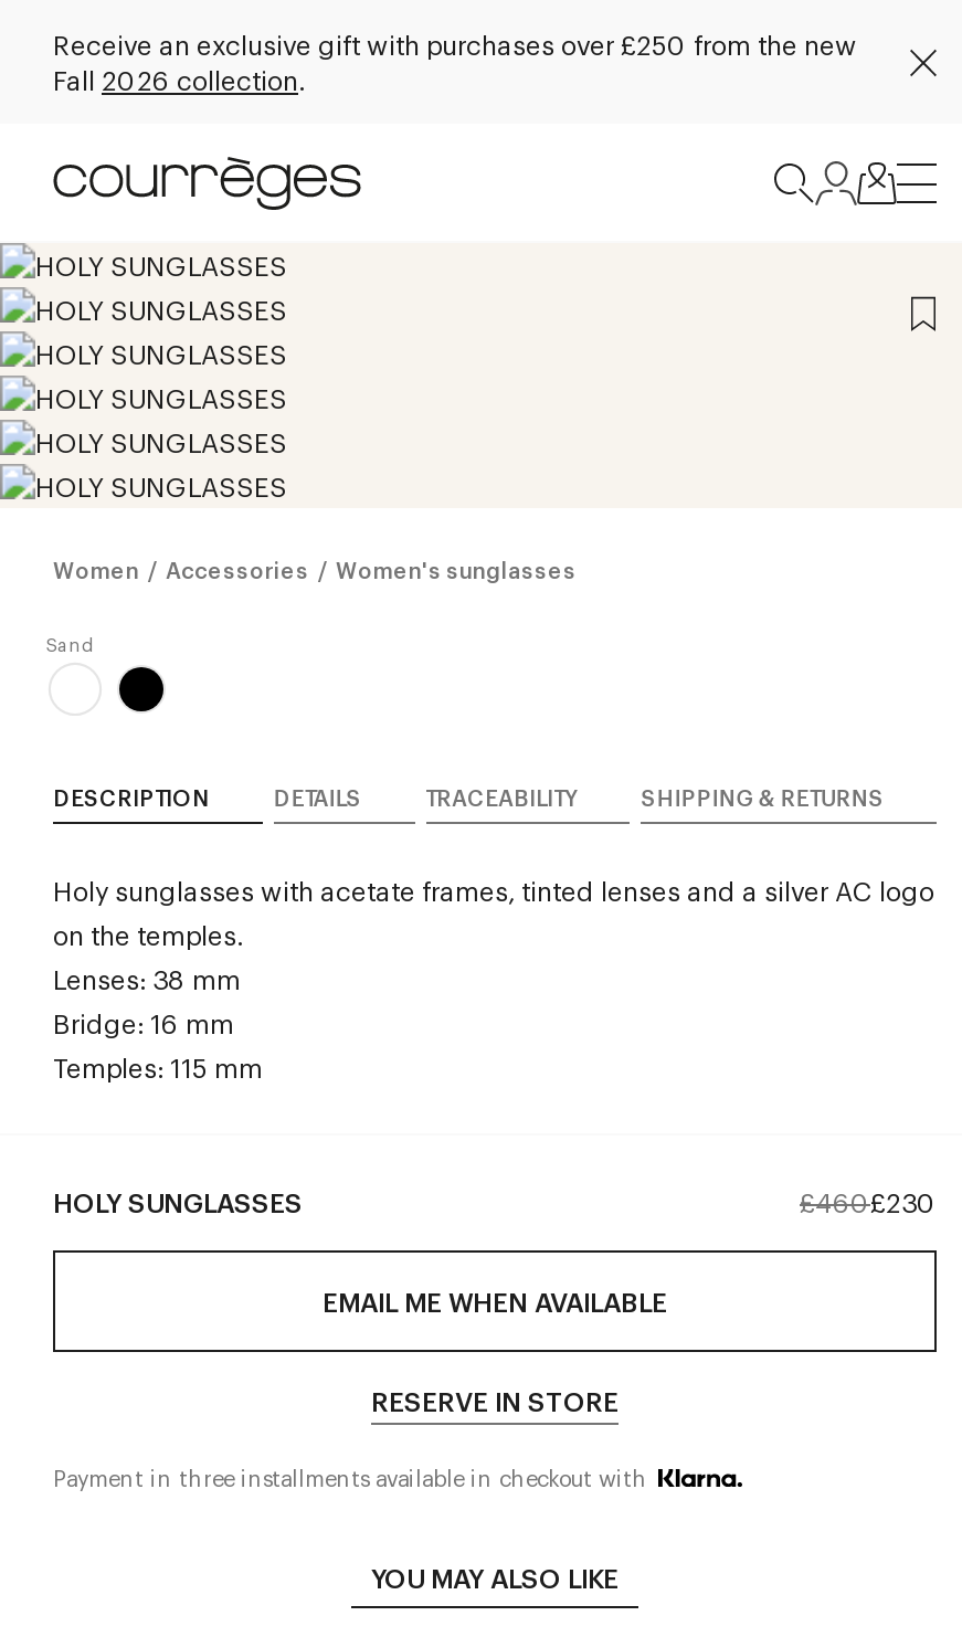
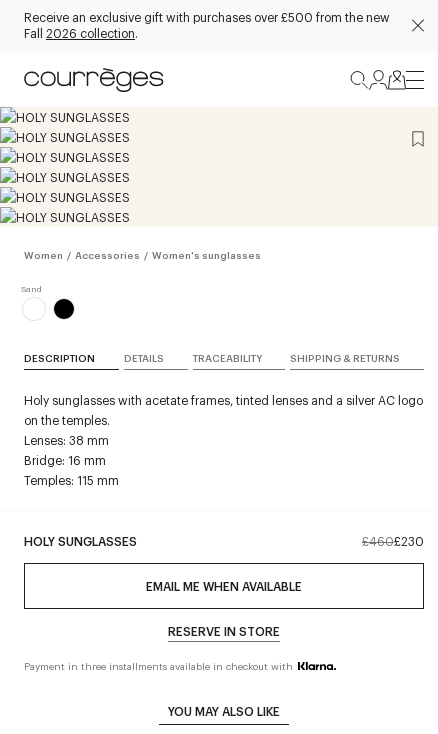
- Receive an exclusive gift with purchases over £250 from the new
+ Receive an exclusive gift with purchases over £500 from the new
